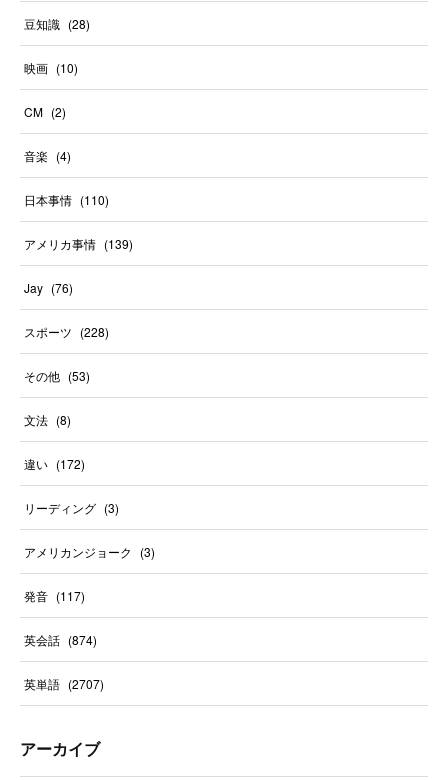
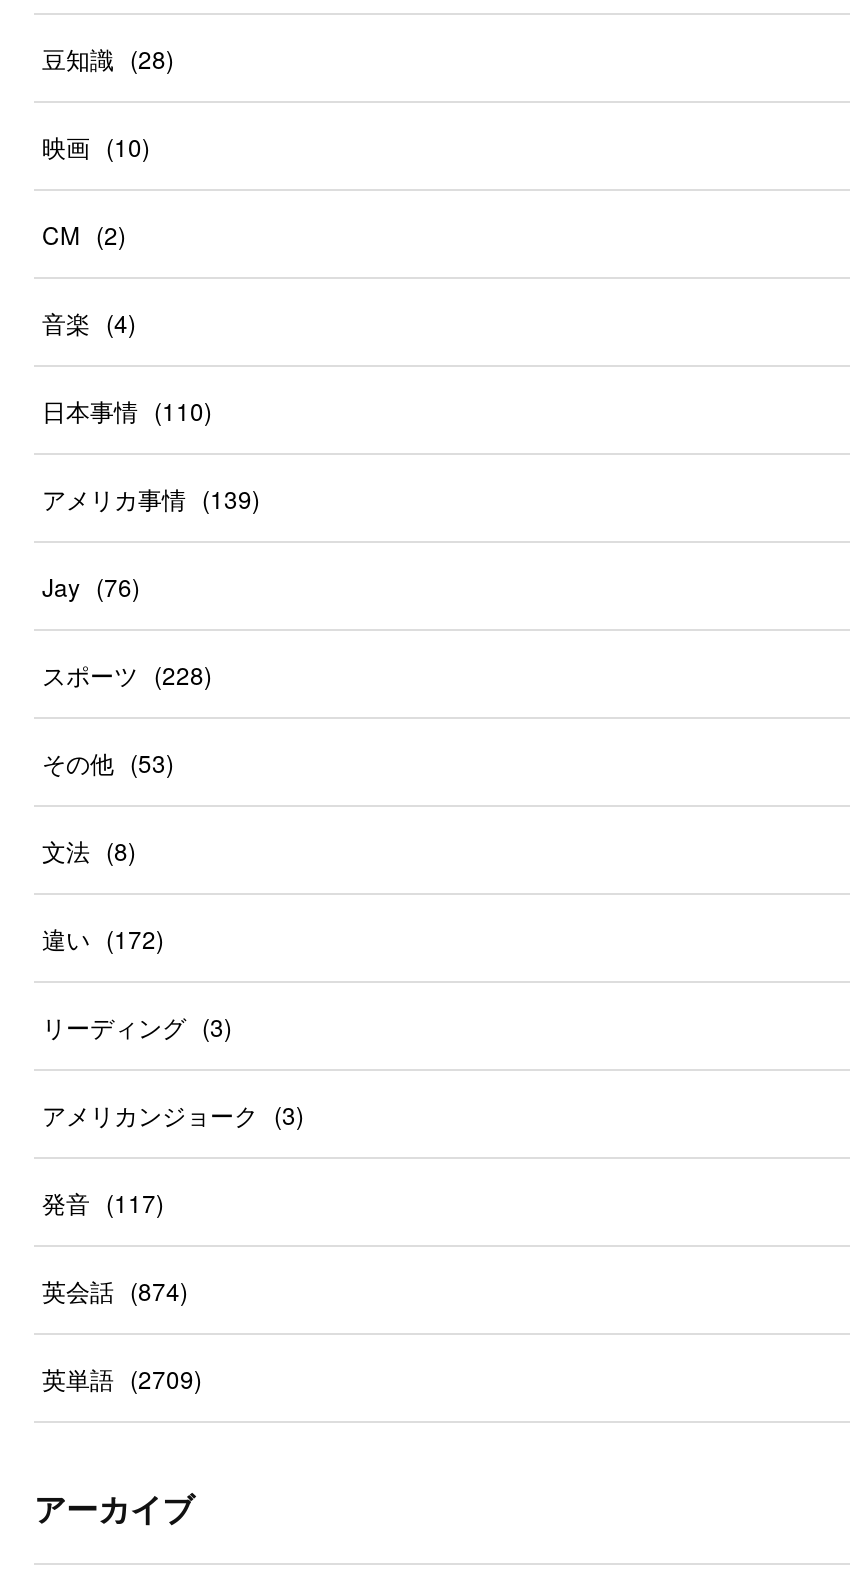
- 英単語 (2707)
+ 英単語 (2709)
